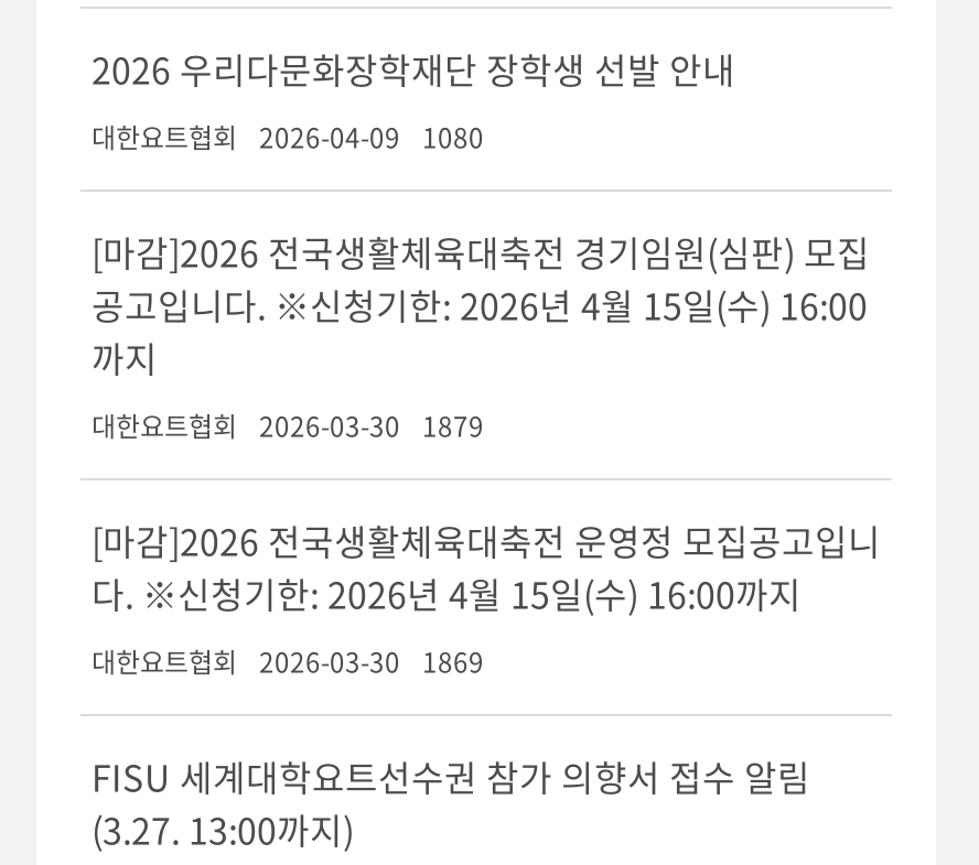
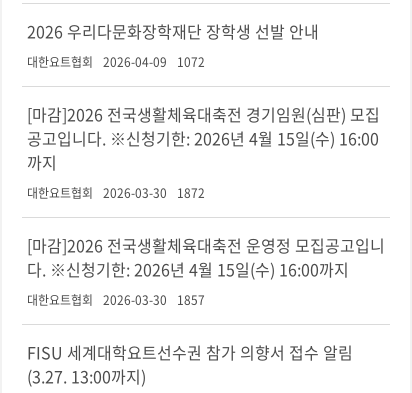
- 대한요트협회 2026-04-09 1080
+ 대한요트협회 2026-04-09 1072

- 대한요트협회 2026-03-30 1879
+ 대한요트협회 2026-03-30 1872

- 대한요트협회 2026-03-30 1869
+ 대한요트협회 2026-03-30 1857
